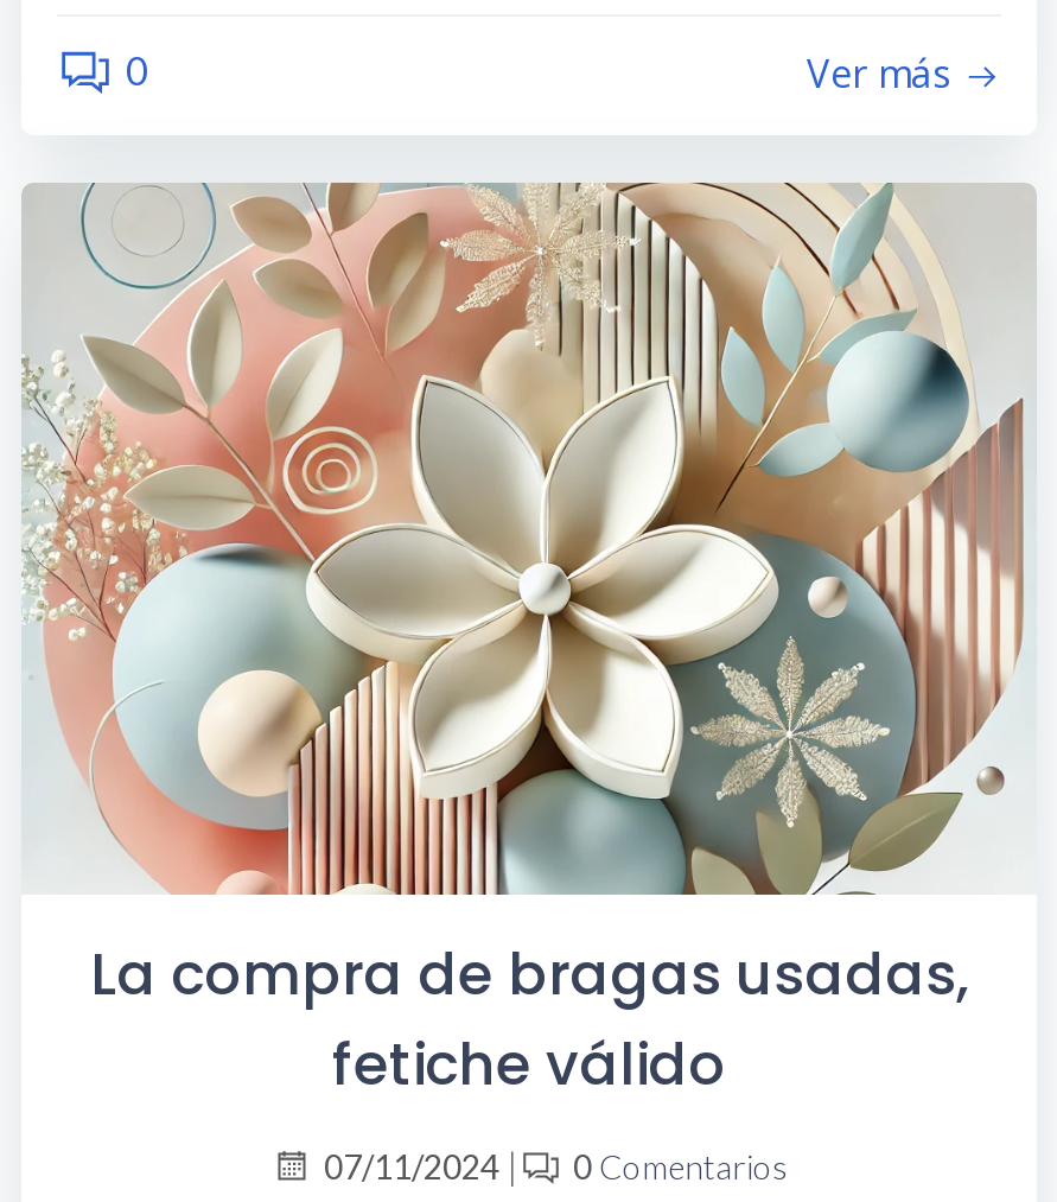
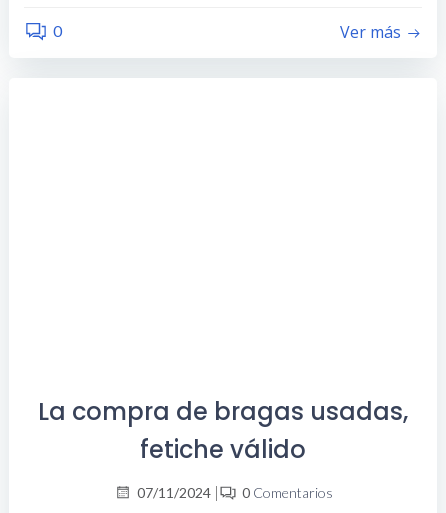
- [image]
